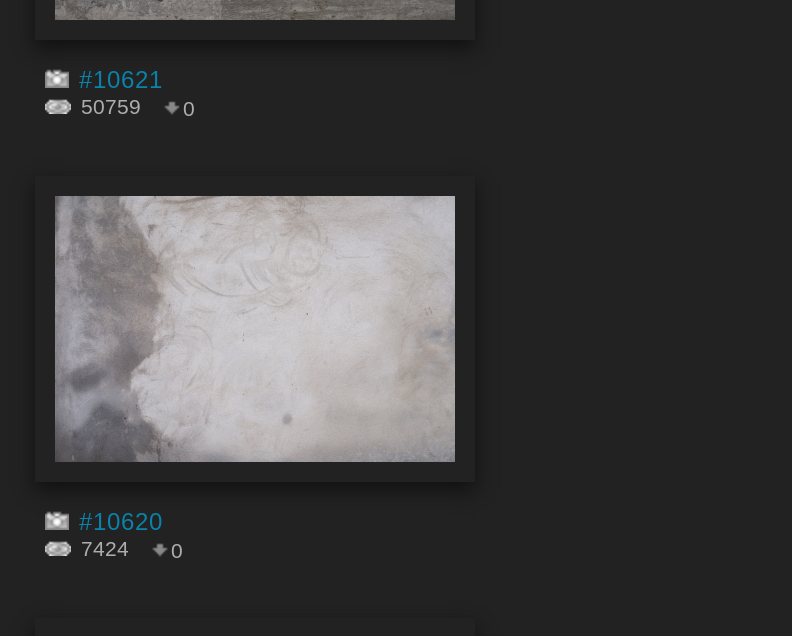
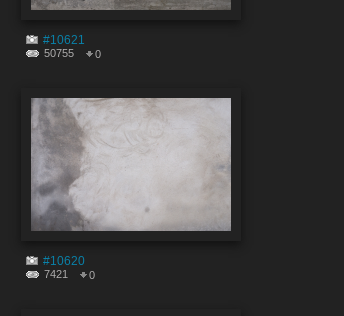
- 50759 0
+ 50755 0

- 7424 0
+ 7421 0
